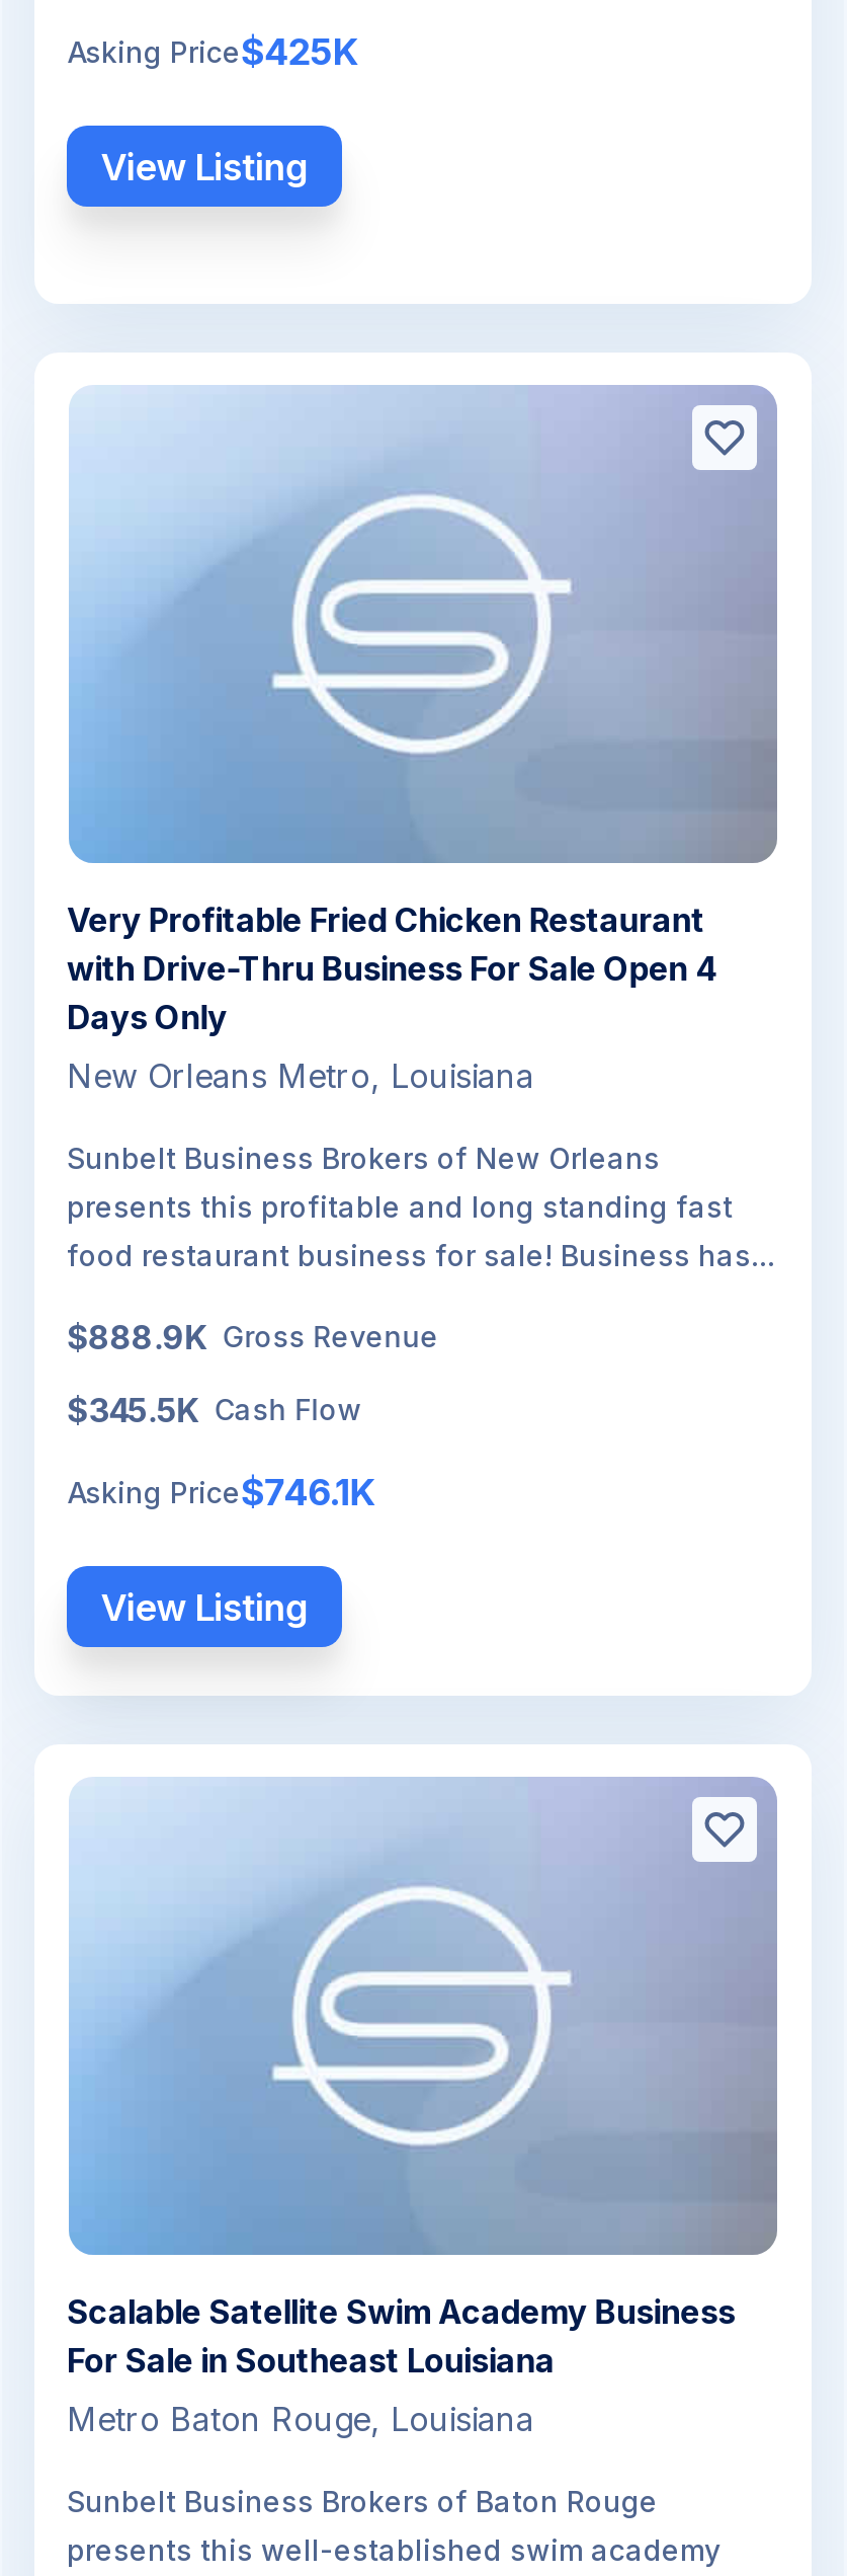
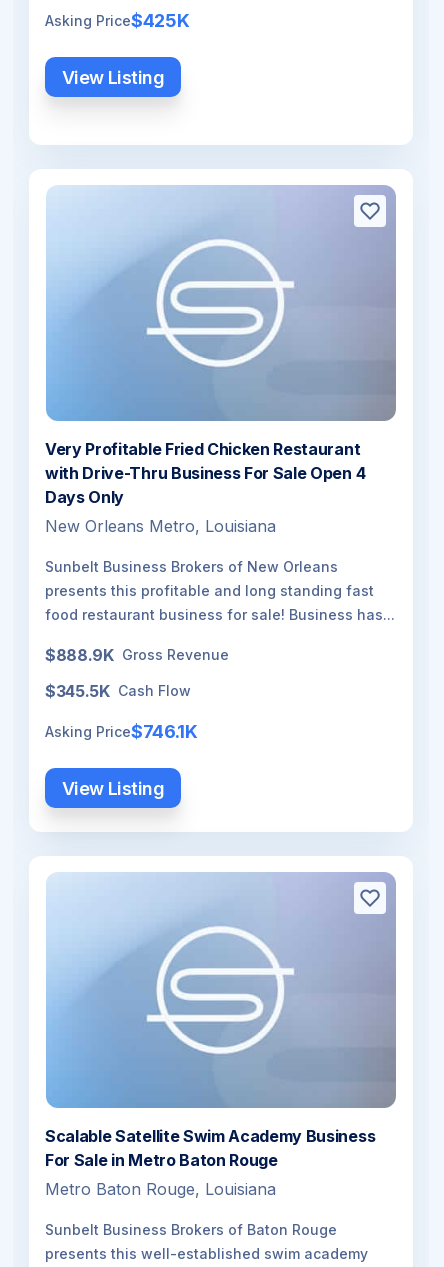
- For Sale in Southeast Louisiana
+ For Sale in Metro Baton Rouge
